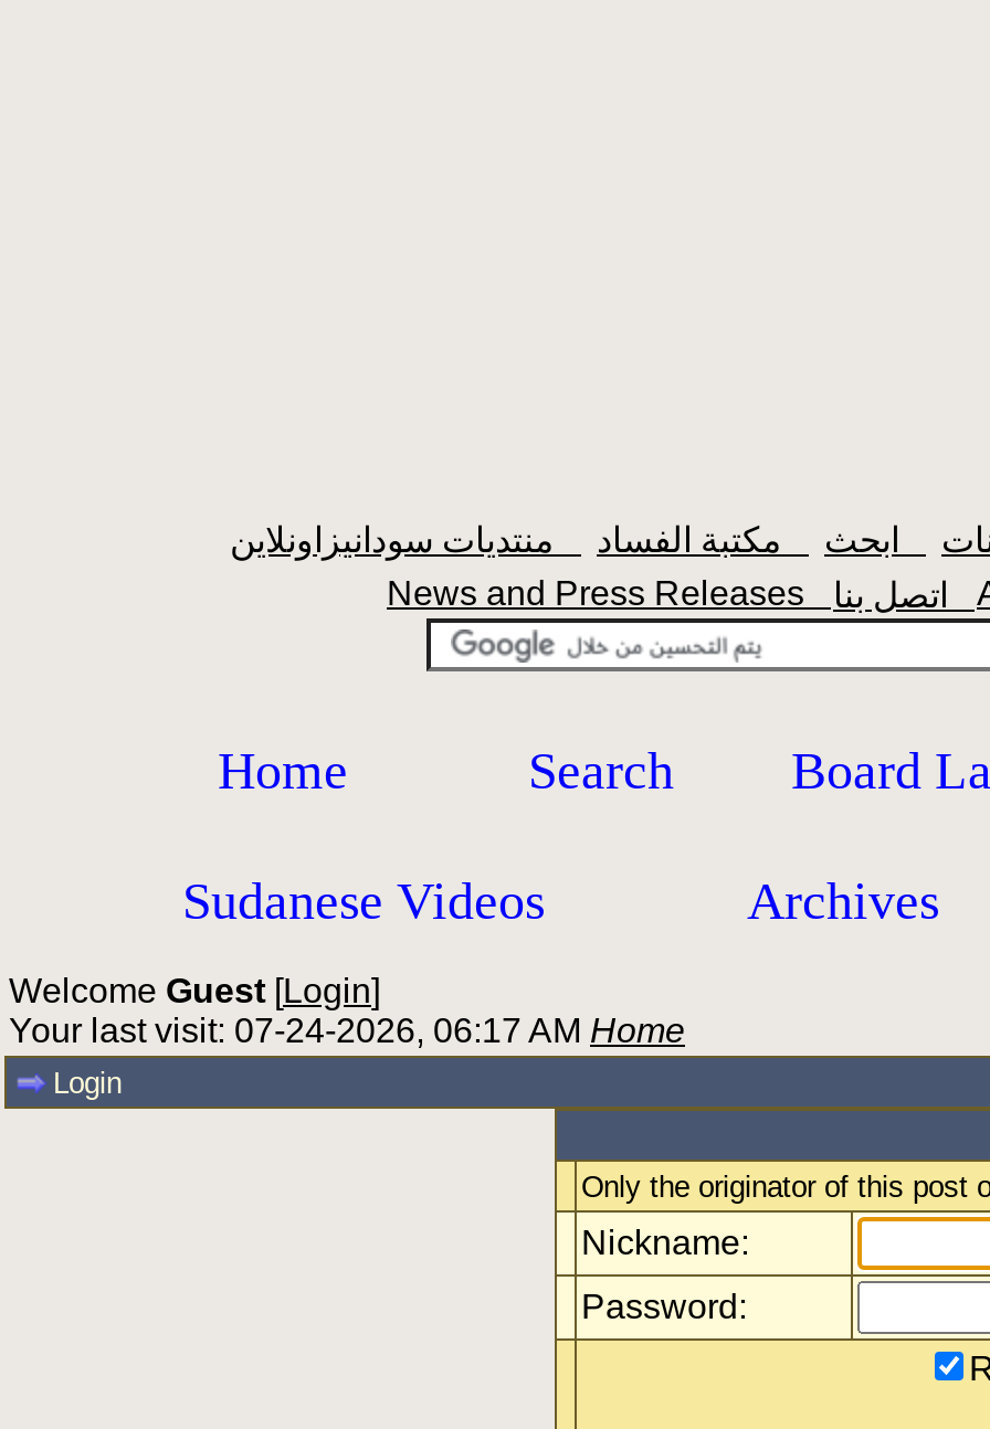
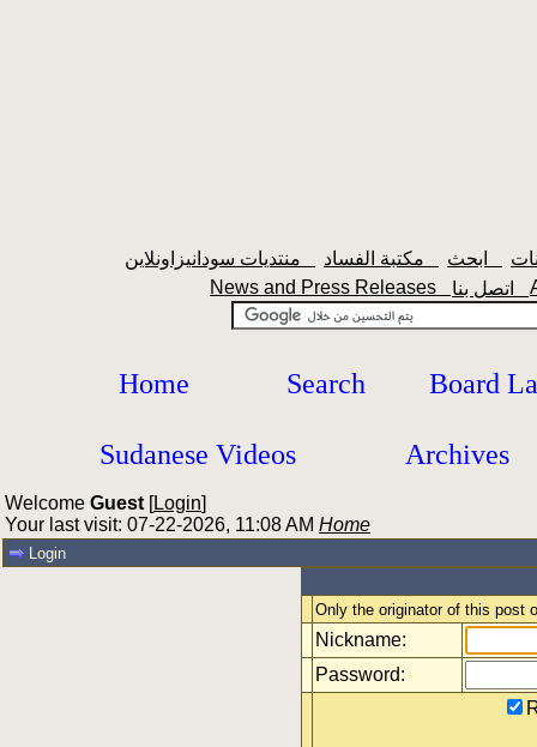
- Your last visit: 07-24-2026, 06:17 AM Home
+ Your last visit: 07-22-2026, 11:08 AM Home
